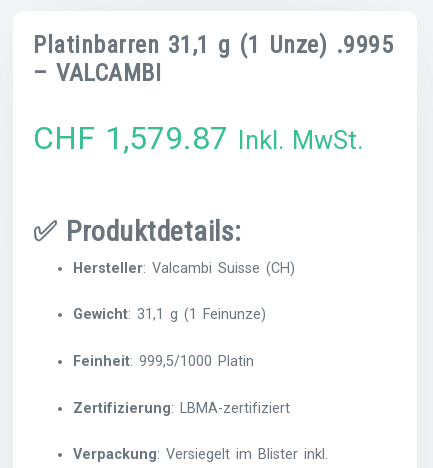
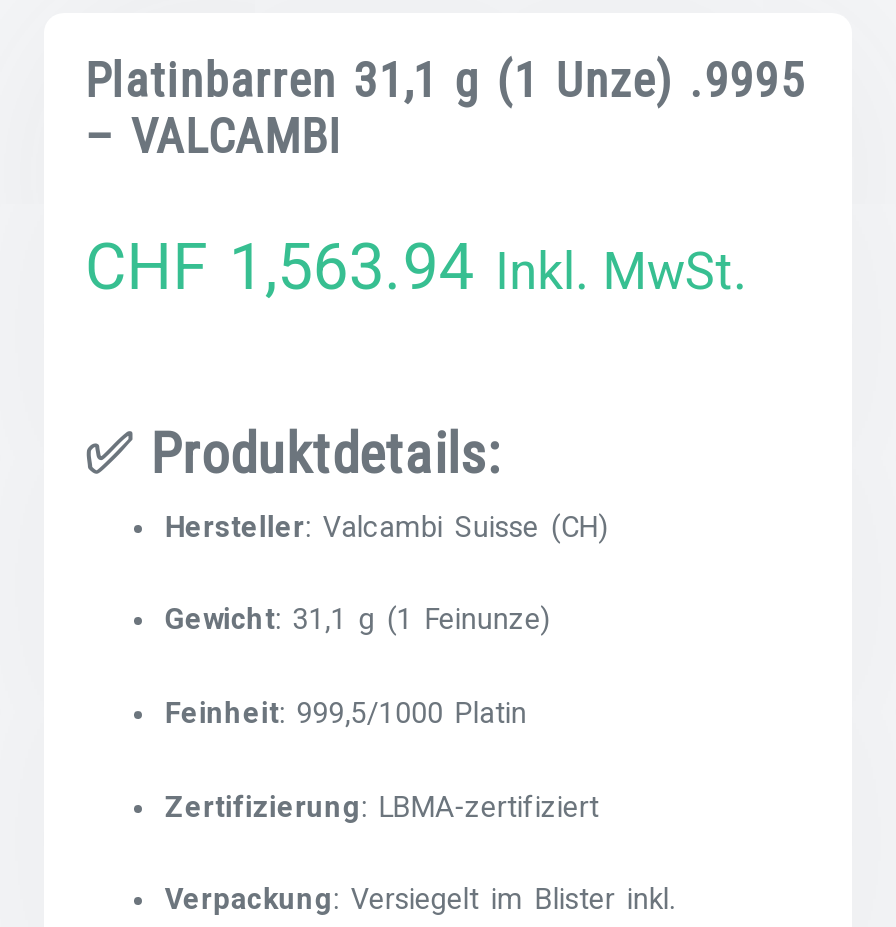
- CHF 1,579.87 Inkl. MwSt.
+ CHF 1,563.94 Inkl. MwSt.
